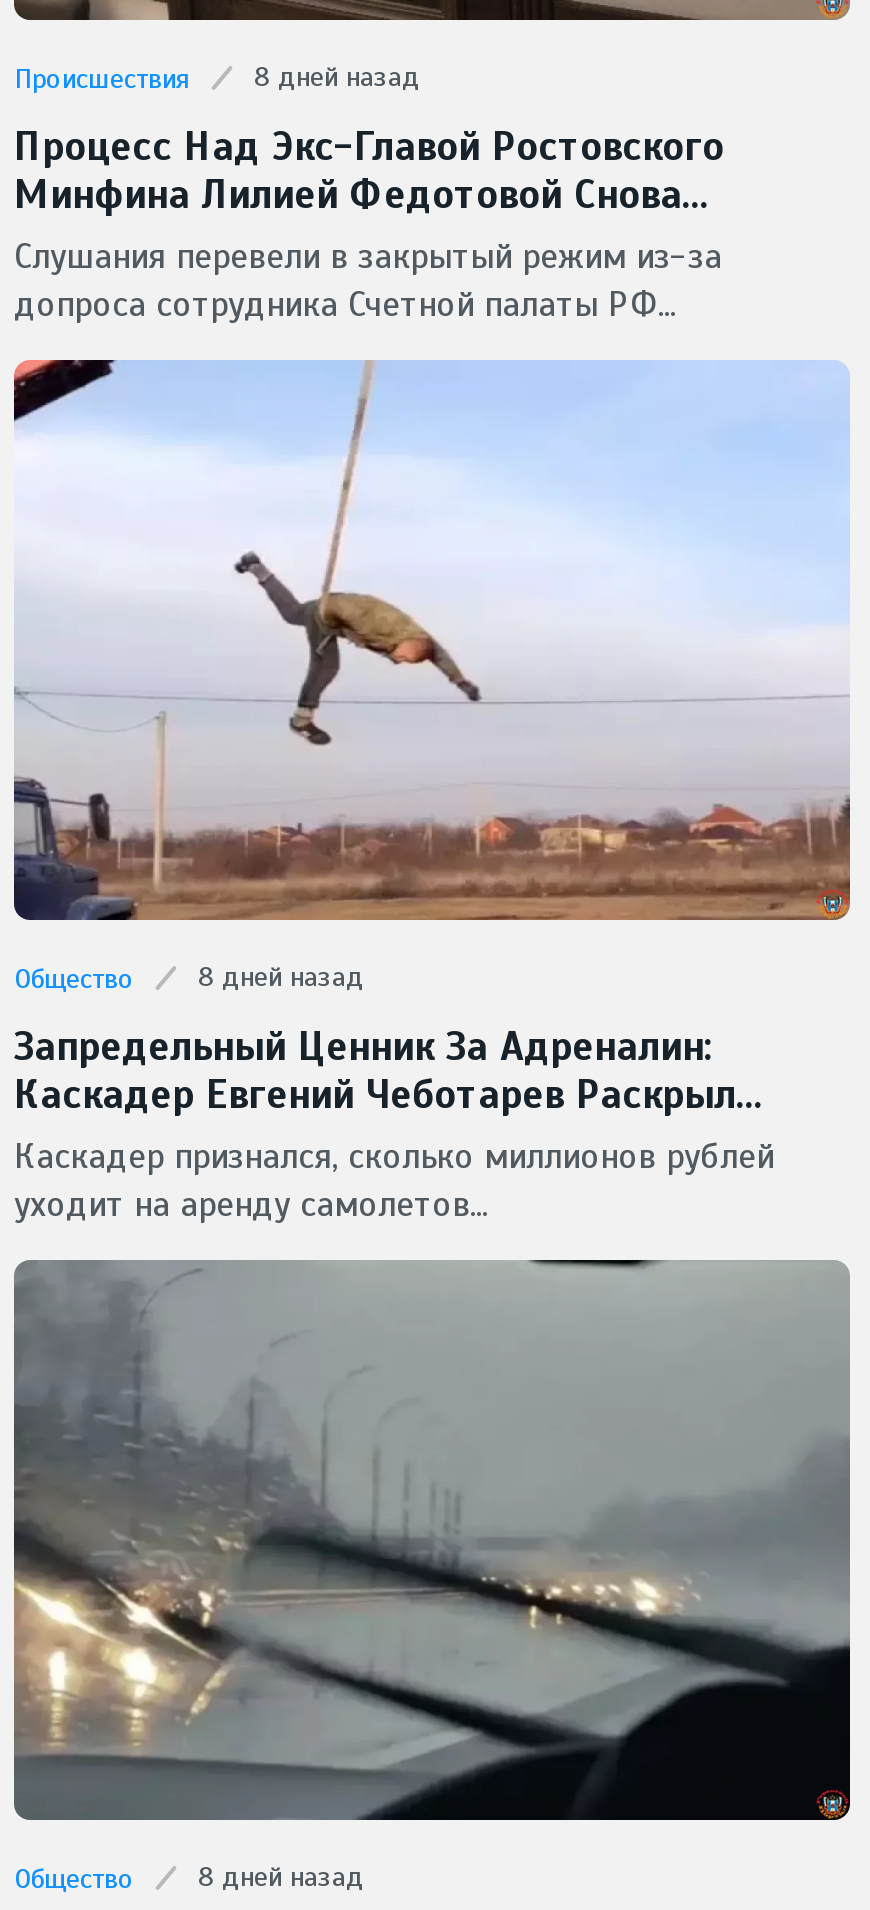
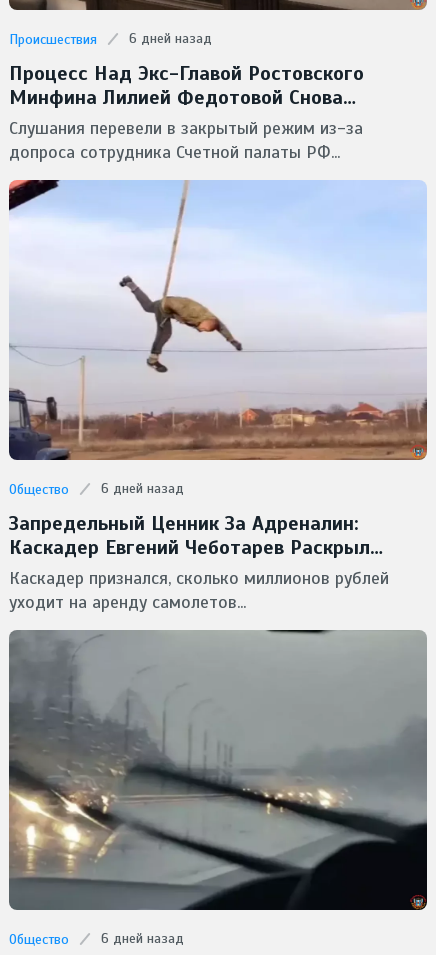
- Происшествия 8 дней назад
+ Происшествия 6 дней назад

- Общество 8 дней назад
+ Общество 6 дней назад

- Общество 8 дней назад
+ Общество 6 дней назад
